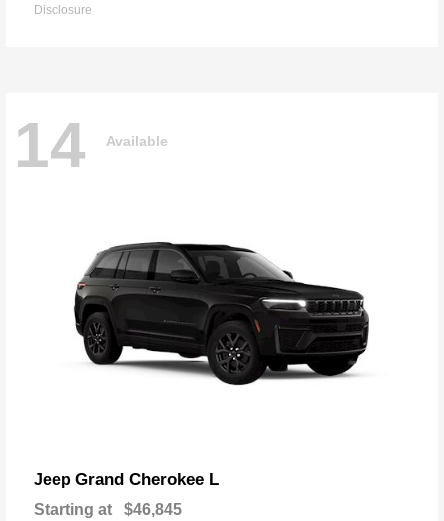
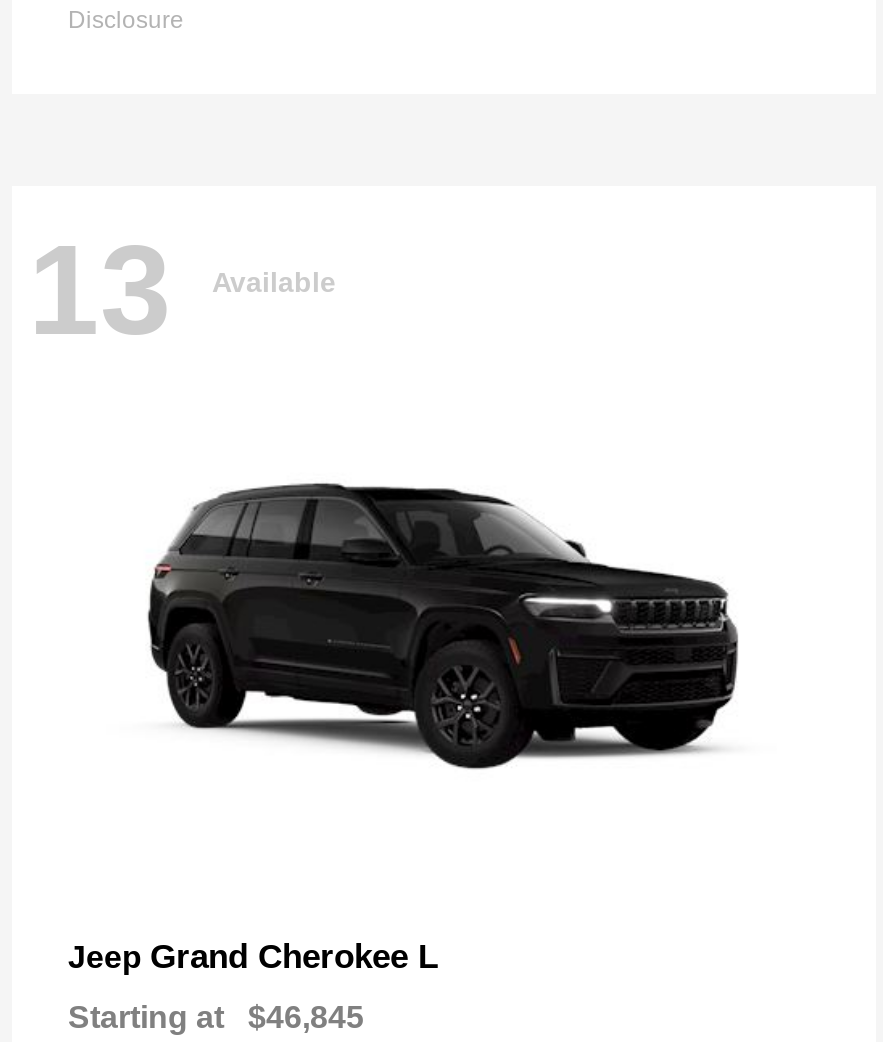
- 14 Available
+ 13 Available
